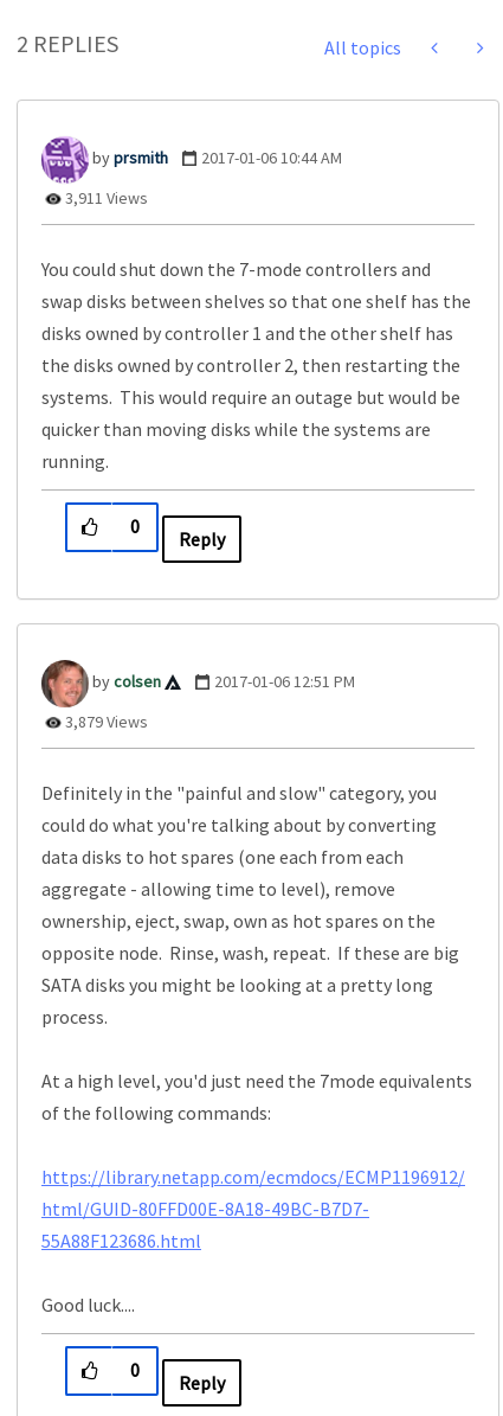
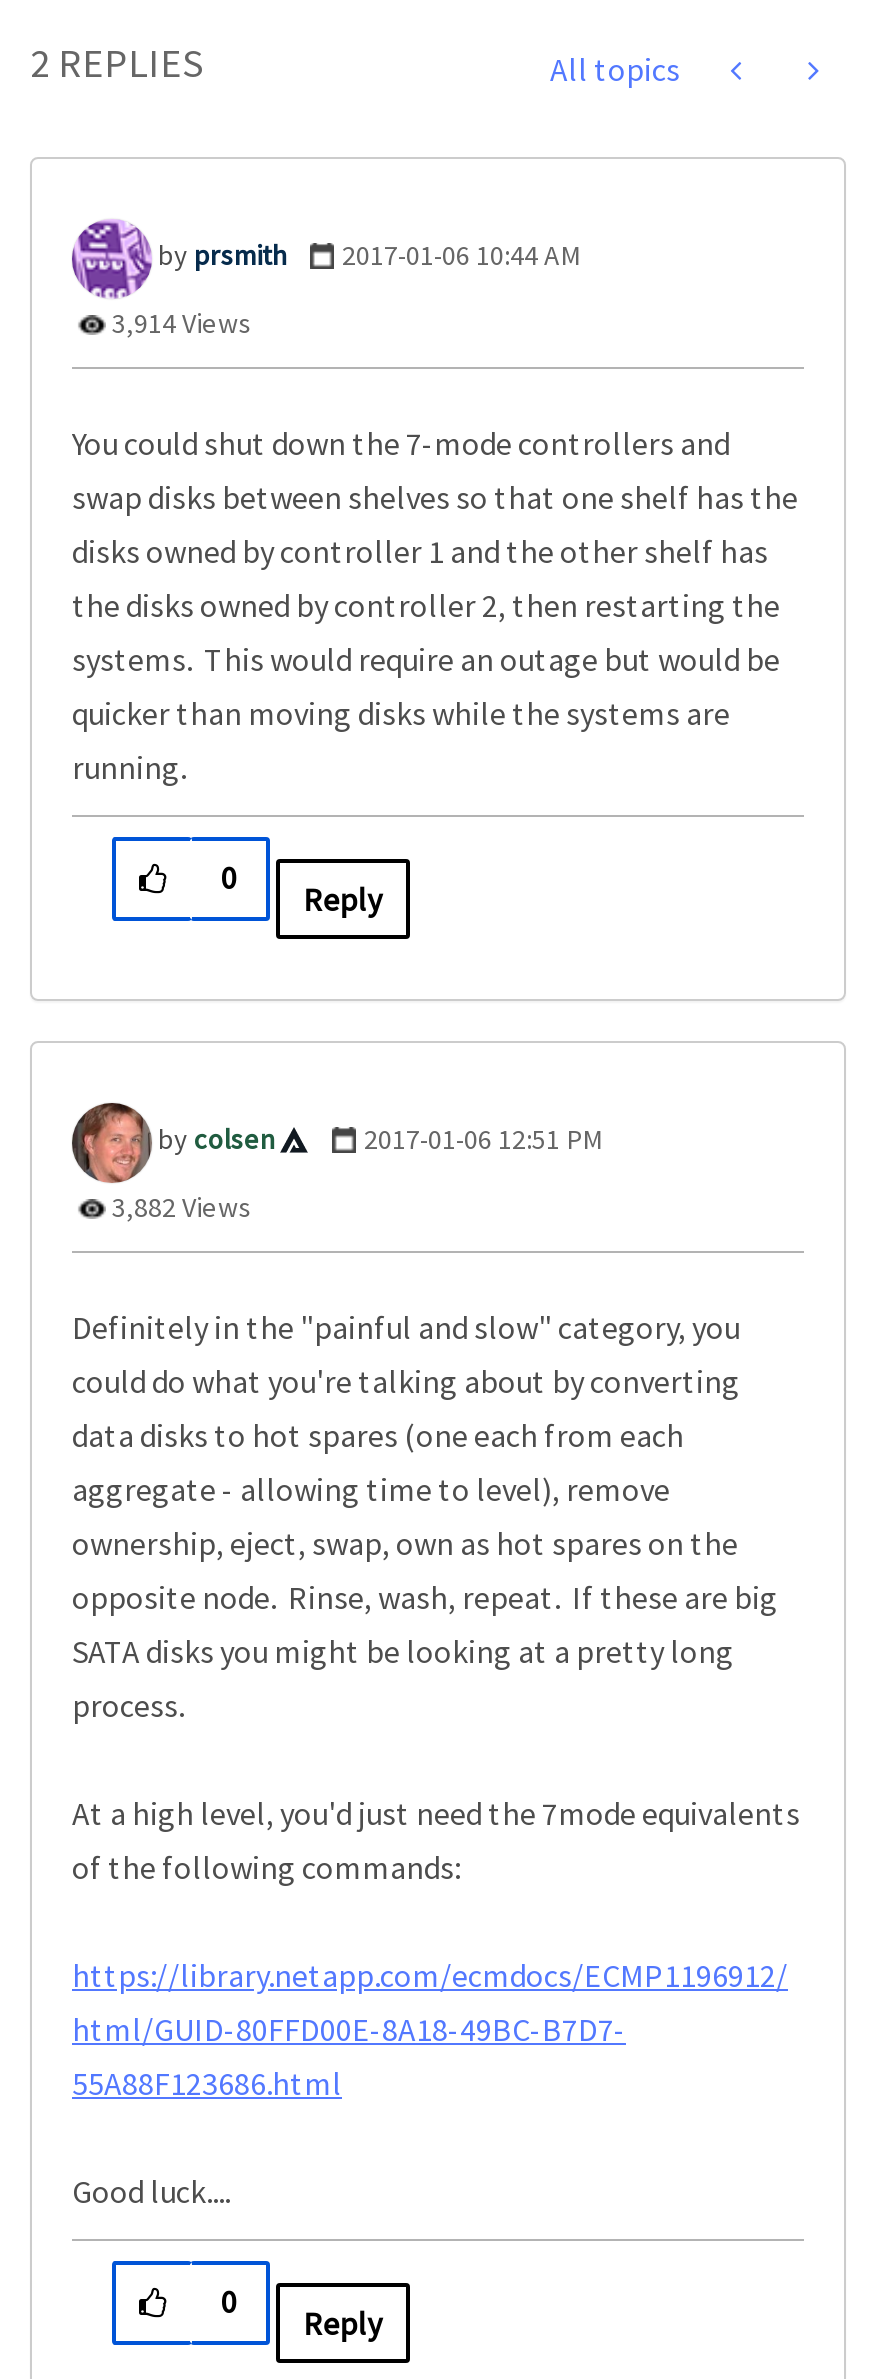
- 3,911 Views
+ 3,914 Views

- 3,879 Views
+ 3,882 Views
